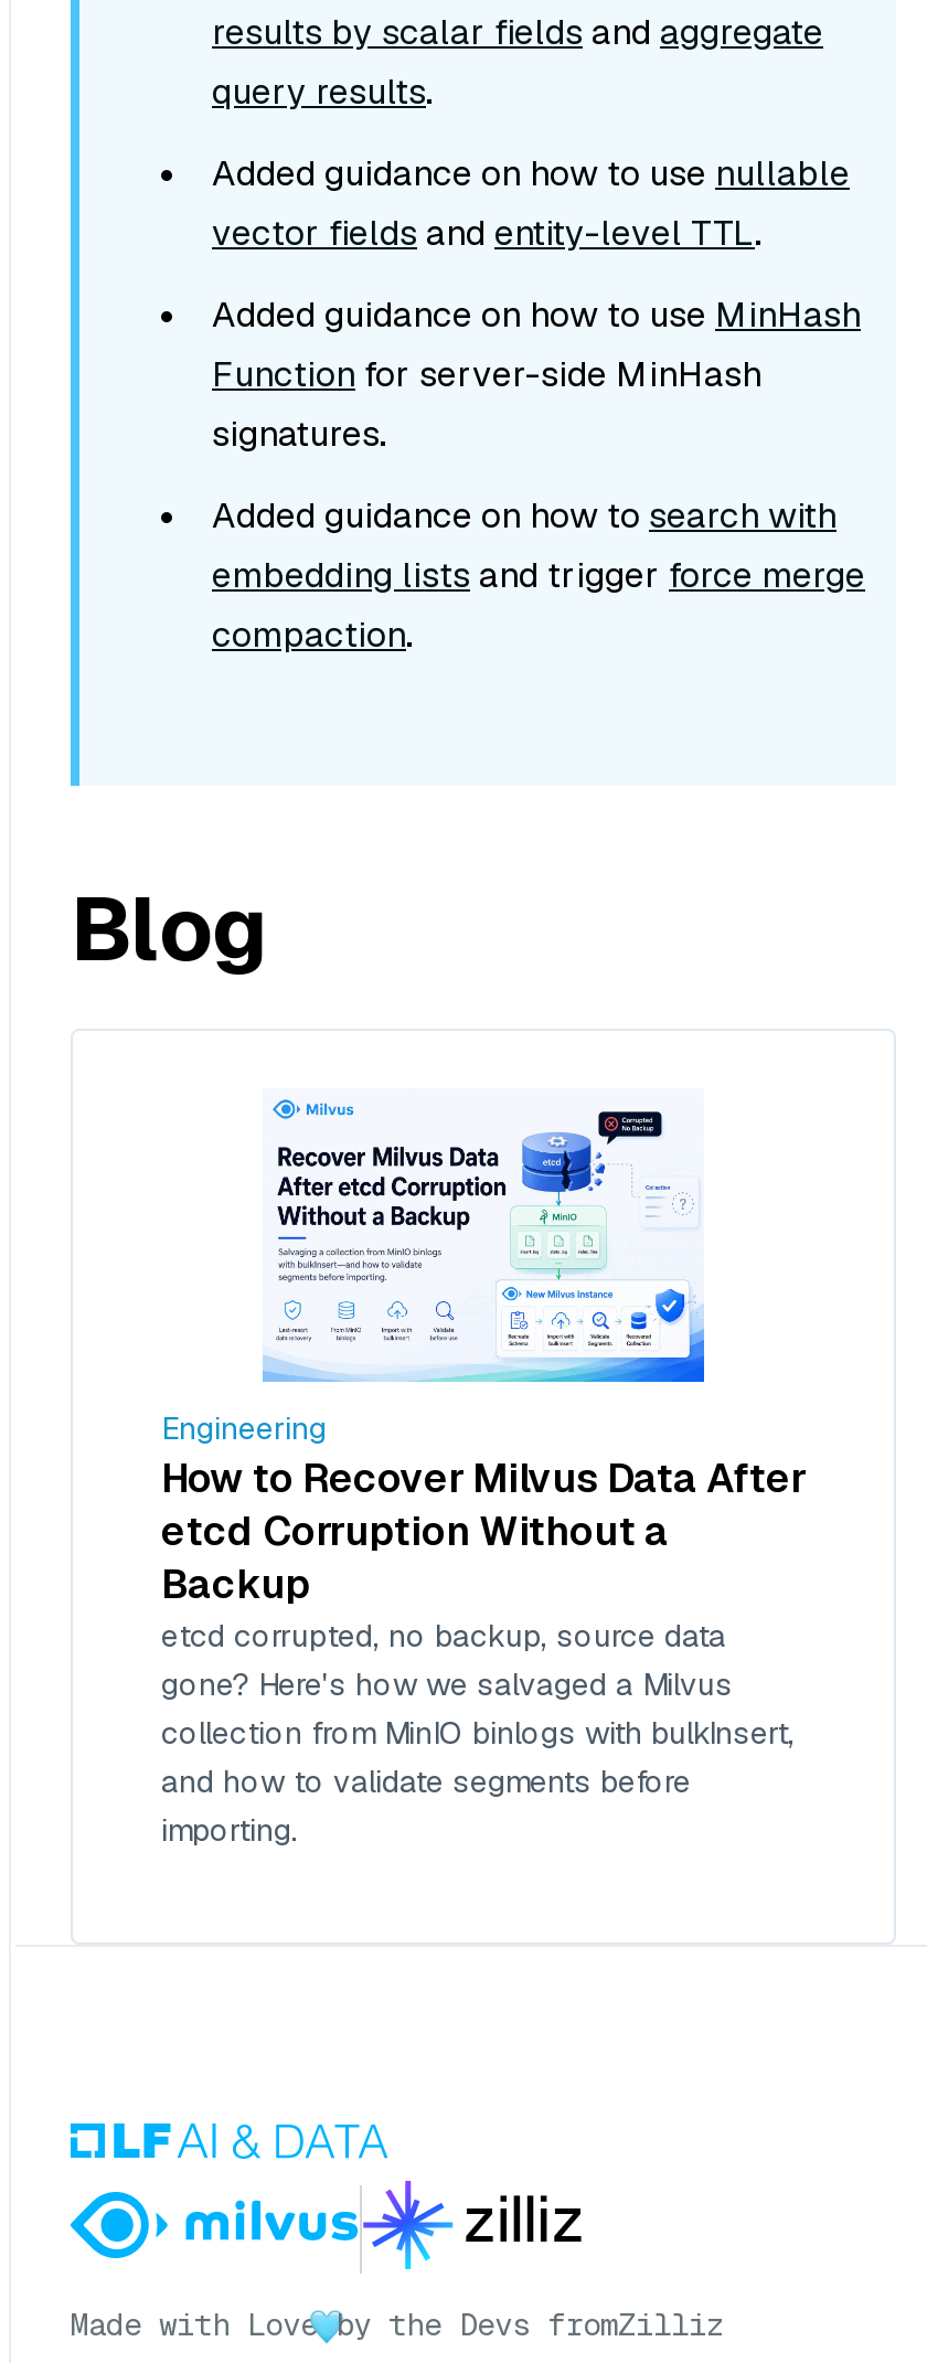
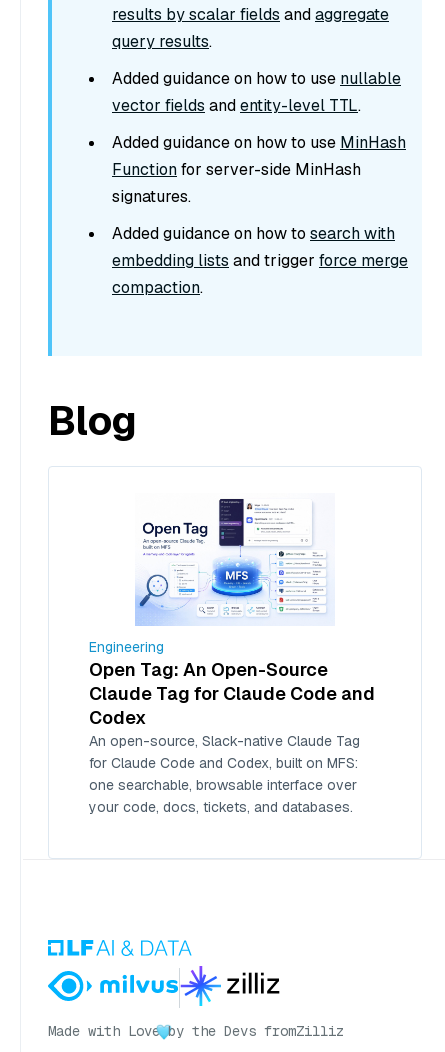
- [image]
- How to Recover Milvus Data After
- etcd Corruption Without a
- Backup
- etcd corrupted, no backup, source data
- gone? Here's how we salvaged a Milvus
- collection from MinIO binlogs with bulkInsert,
- and how to validate segments before
- importing.
+ [image]
+ Open Tag: An Open-Source
+ Claude Tag for Claude Code and
+ Codex
+ An open-source, Slack-native Claude Tag
+ for Claude Code and Codex, built on MFS:
+ one searchable, browsable interface over
+ your code, docs, tickets, and databases.
